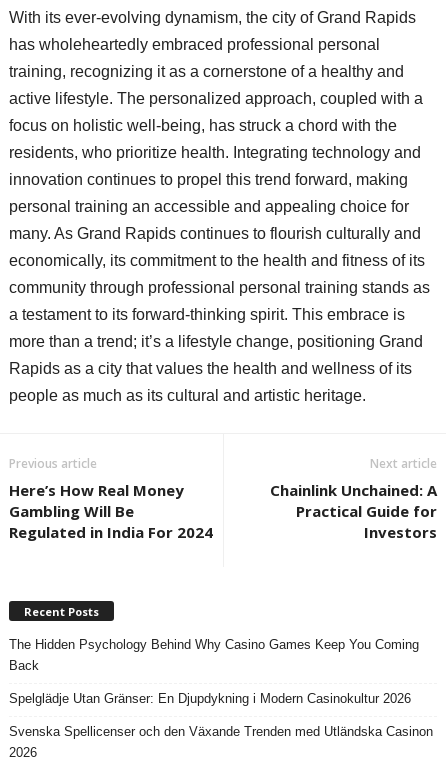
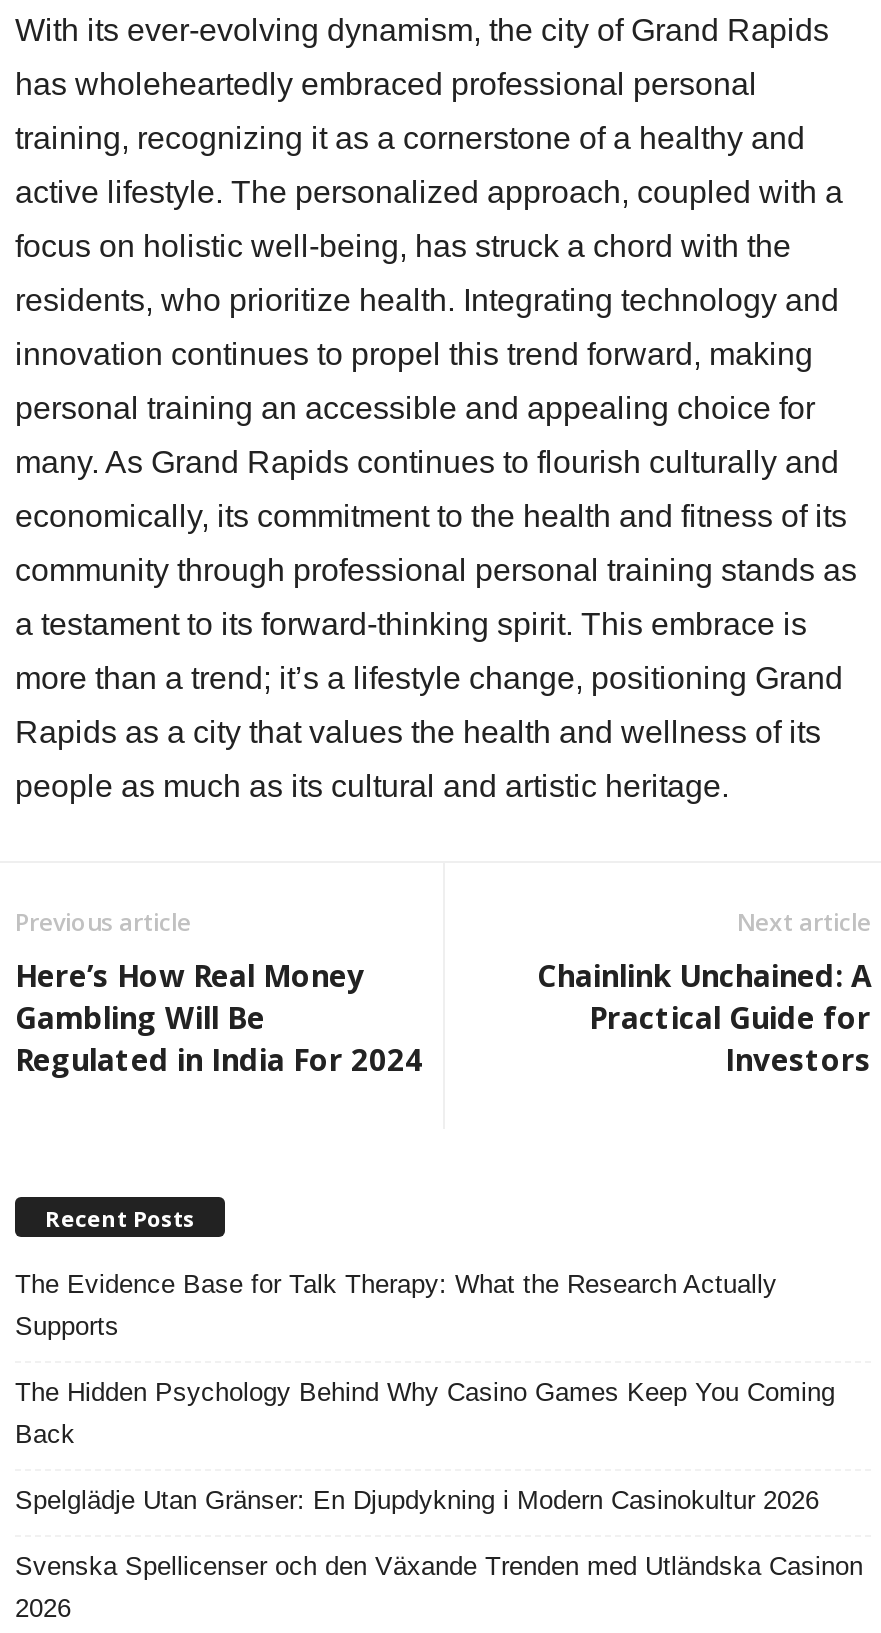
+ The Evidence Base for Talk Therapy: What the Research Actually
+ Supports
